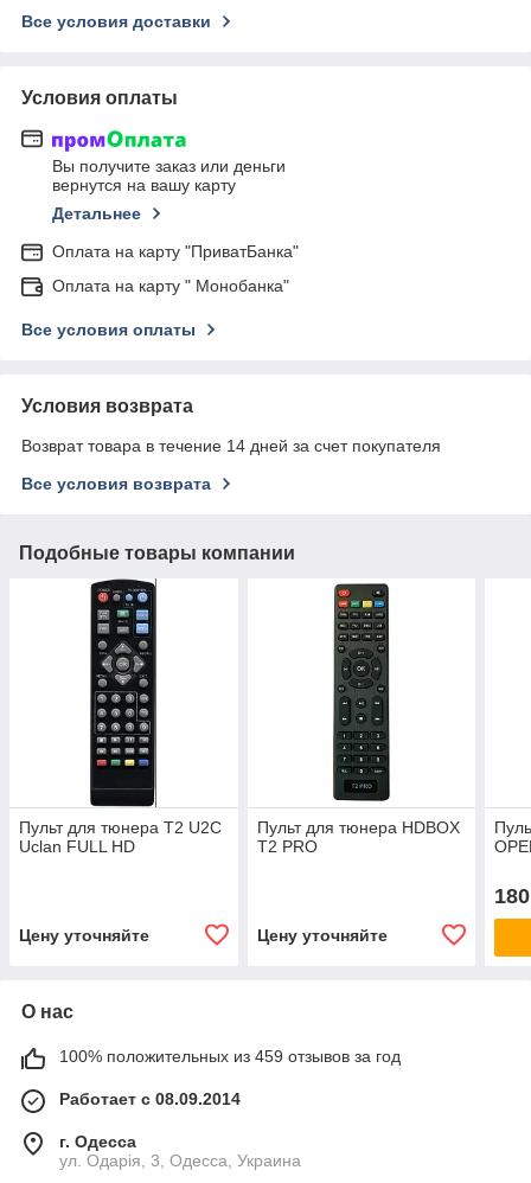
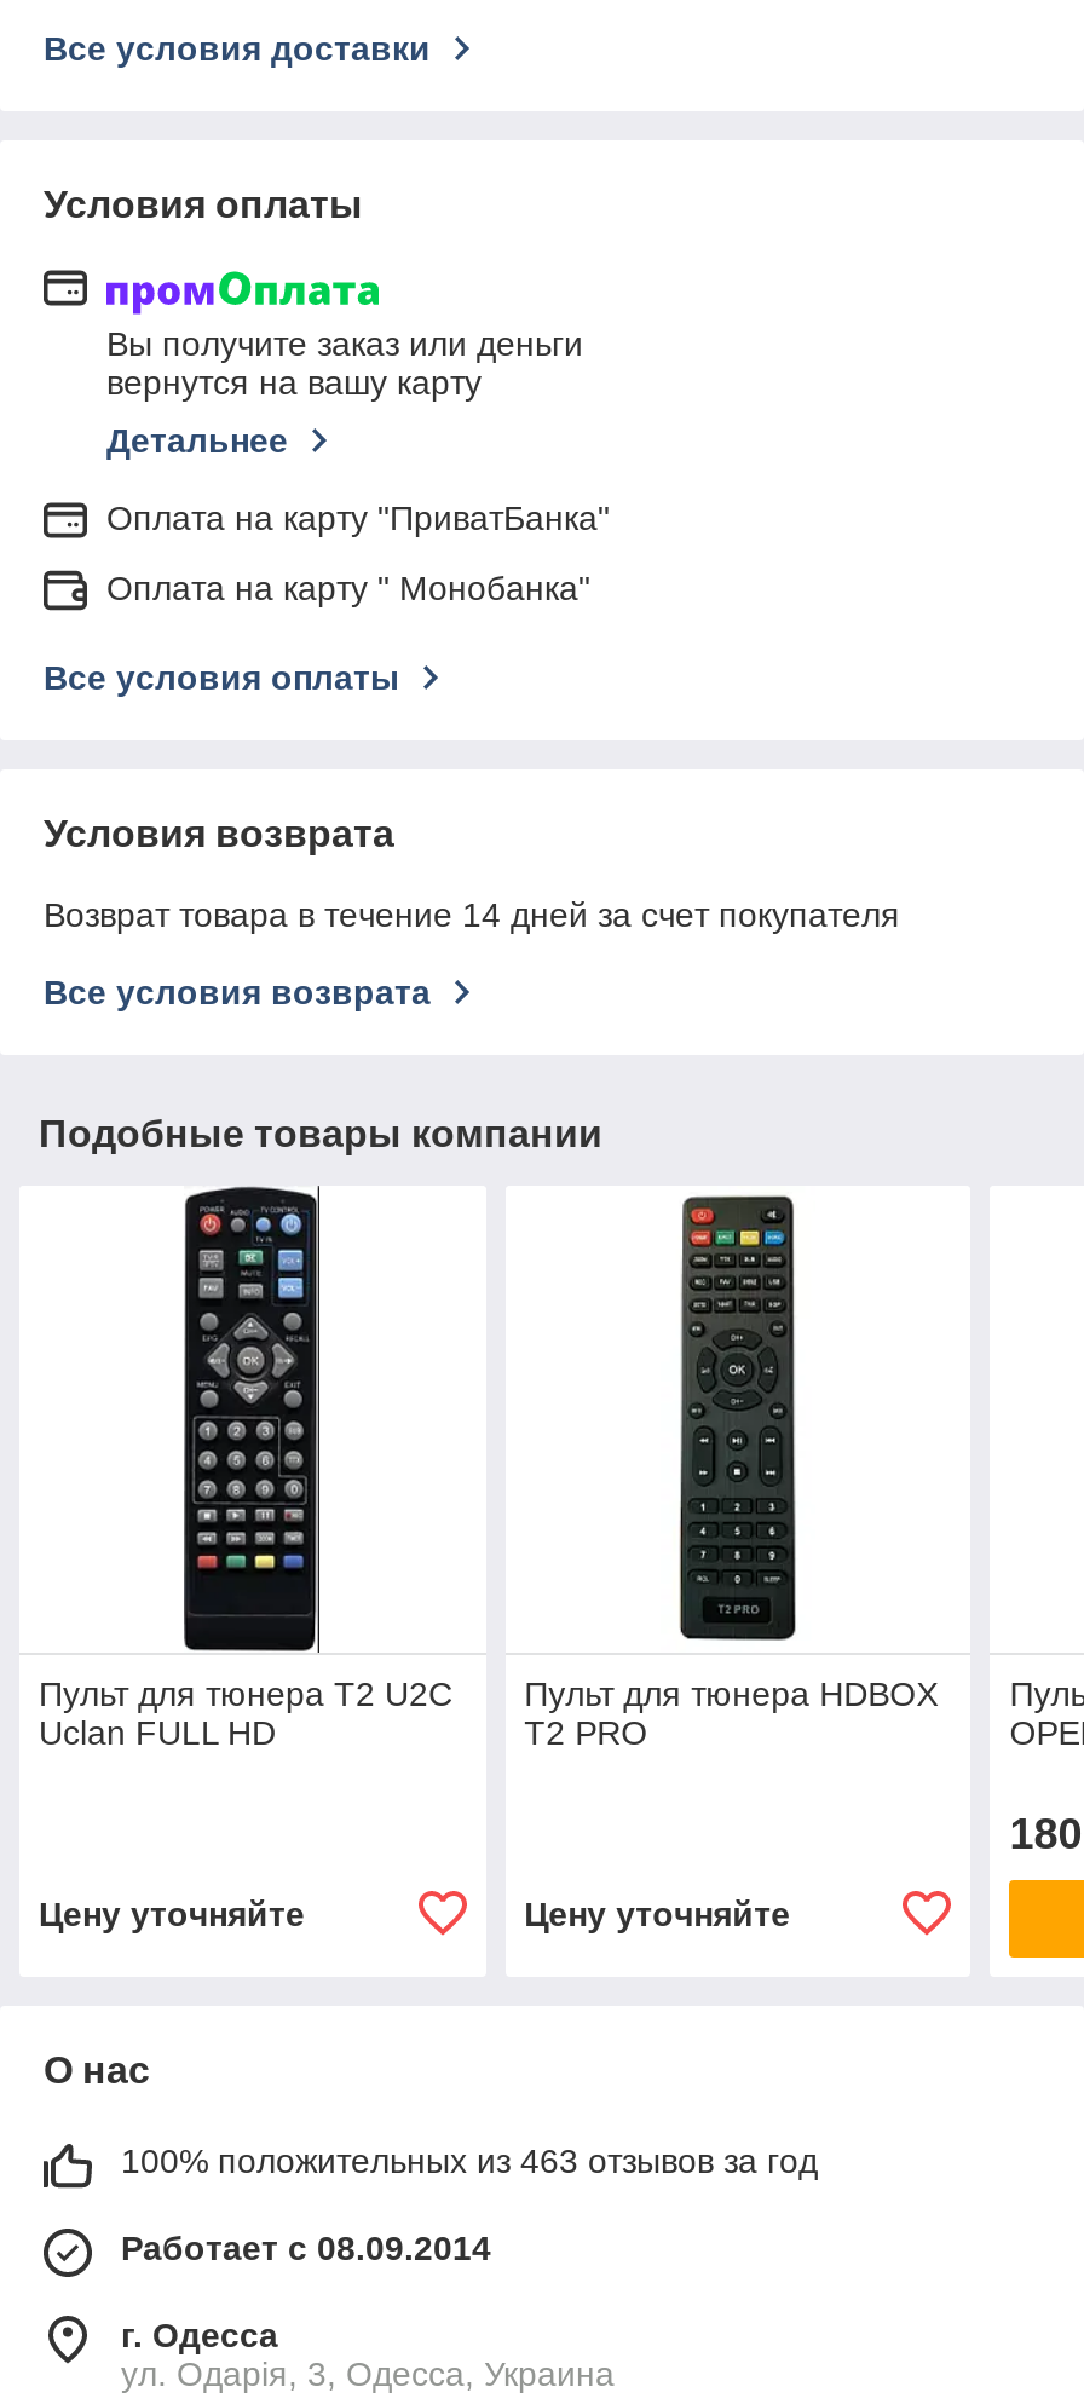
- 100% положительных из 459 отзывов за год
+ 100% положительных из 463 отзывов за год
